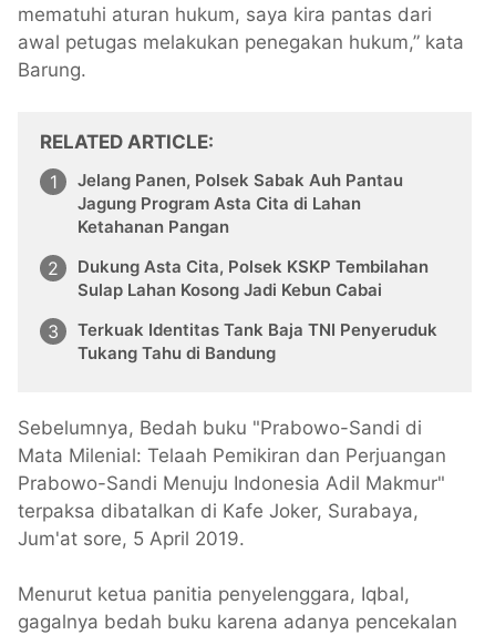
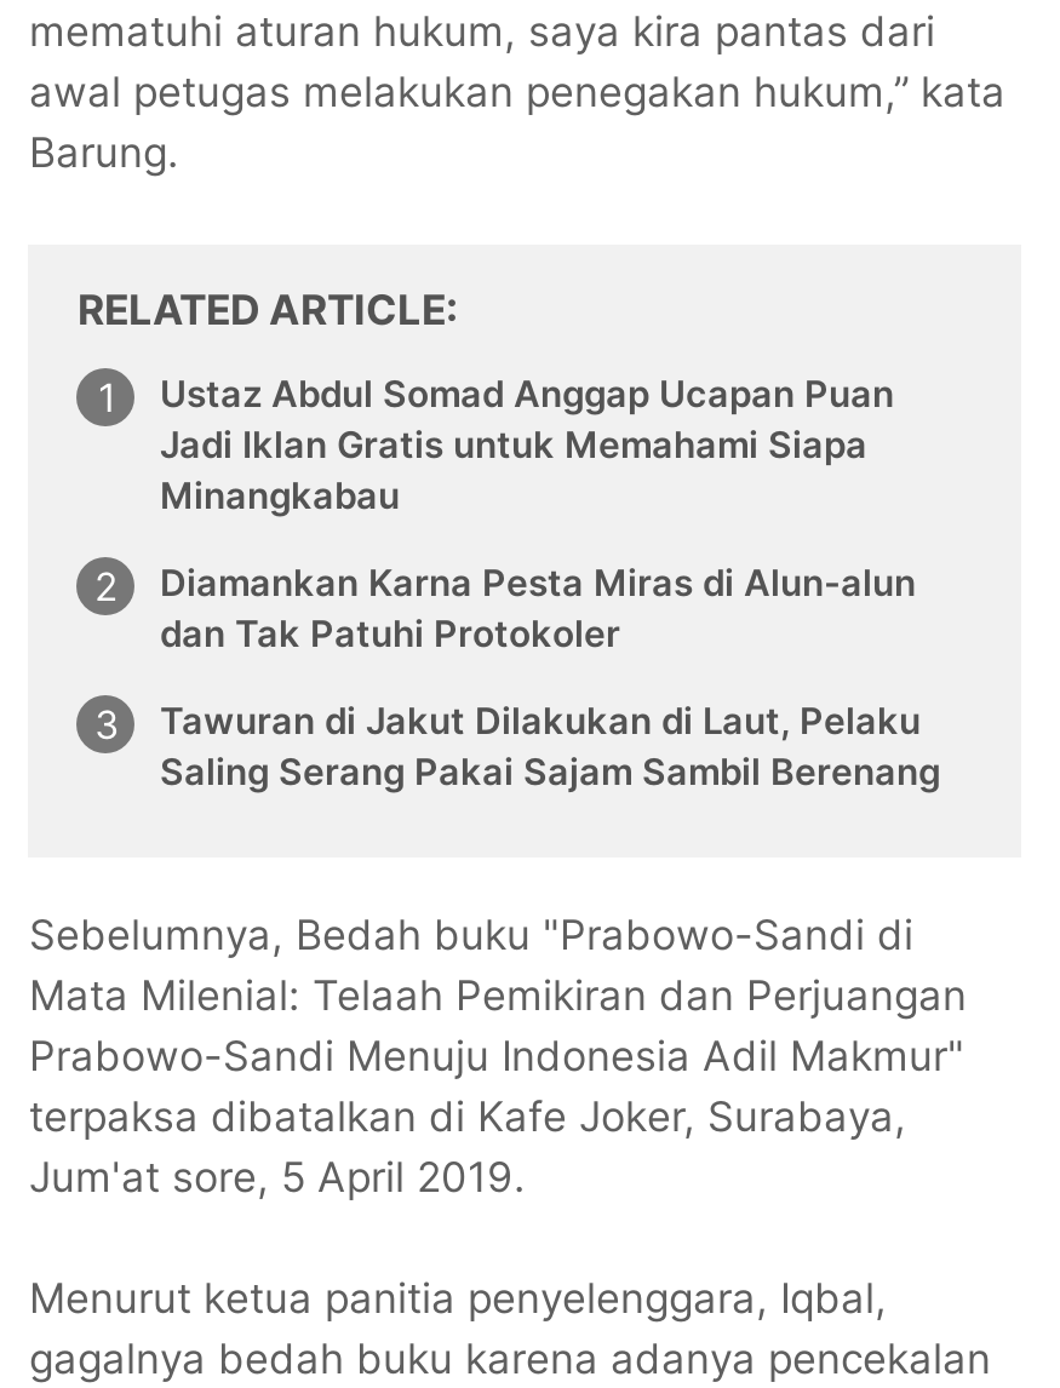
- Jelang Panen, Polsek Sabak Auh Pantau
- Jagung Program Asta Cita di Lahan
- Ketahanan Pangan
+ Ustaz Abdul Somad Anggap Ucapan Puan
+ Jadi Iklan Gratis untuk Memahami Siapa
+ Minangkabau

- Dukung Asta Cita, Polsek KSKP Tembilahan
- Sulap Lahan Kosong Jadi Kebun Cabai
+ Diamankan Karna Pesta Miras di Alun-alun
+ dan Tak Patuhi Protokoler

- Terkuak Identitas Tank Baja TNI Penyeruduk
- Tukang Tahu di Bandung
+ Tawuran di Jakut Dilakukan di Laut, Pelaku
+ Saling Serang Pakai Sajam Sambil Berenang
